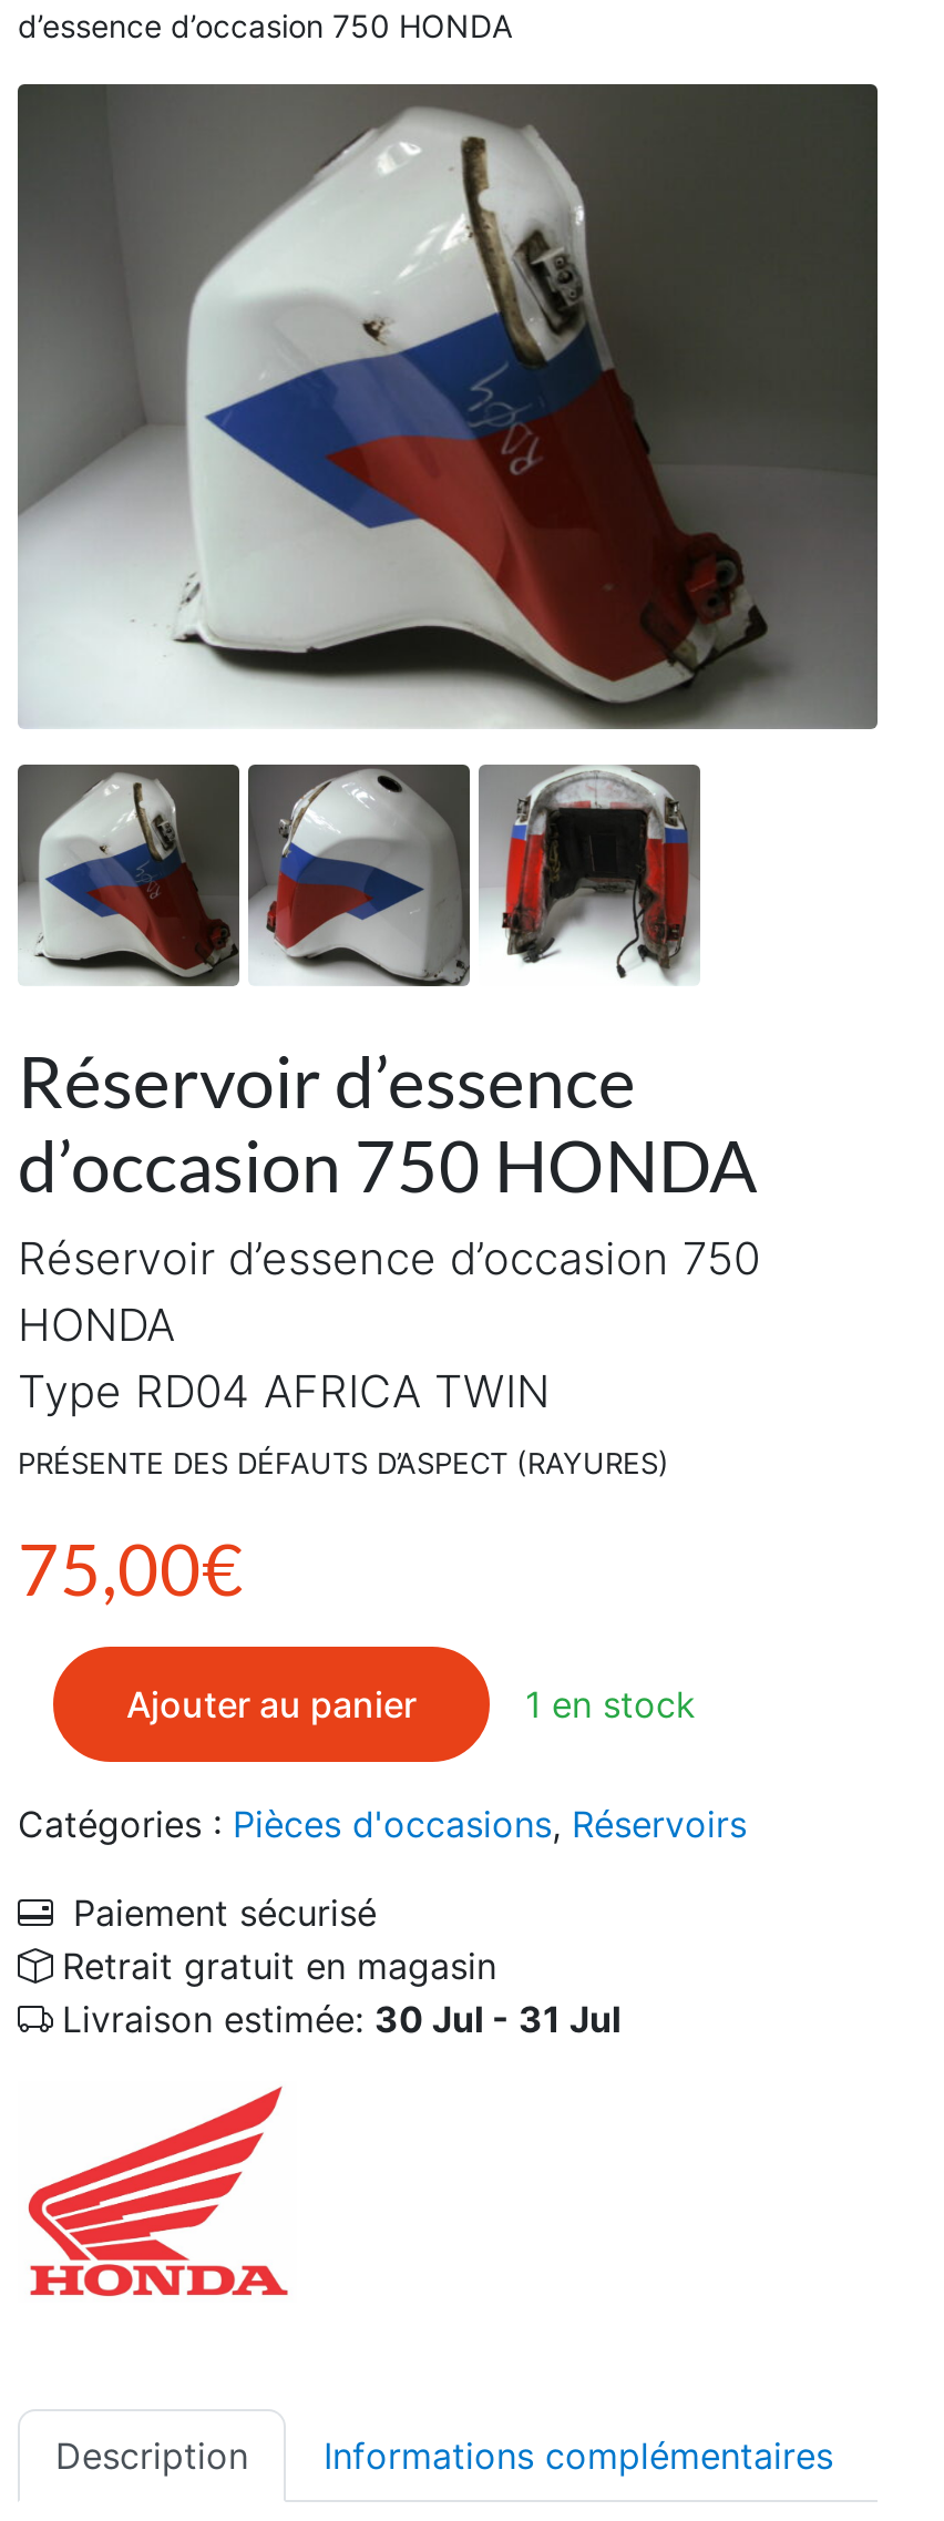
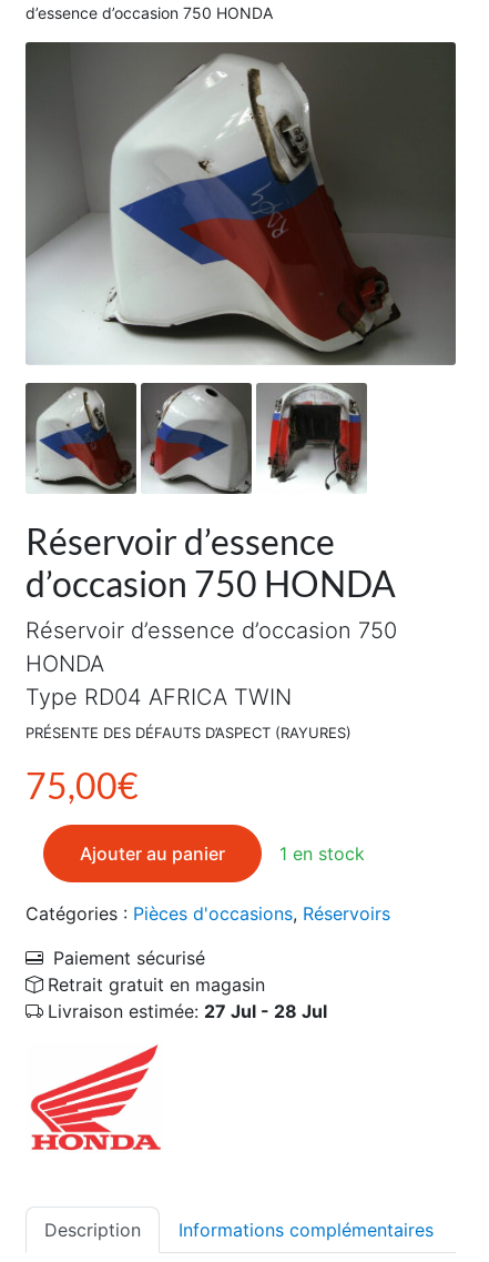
- Livraison estimée: 30 Jul - 31 Jul
+ Livraison estimée: 27 Jul - 28 Jul
